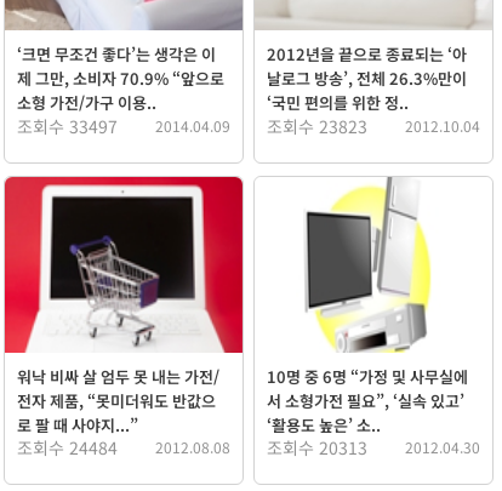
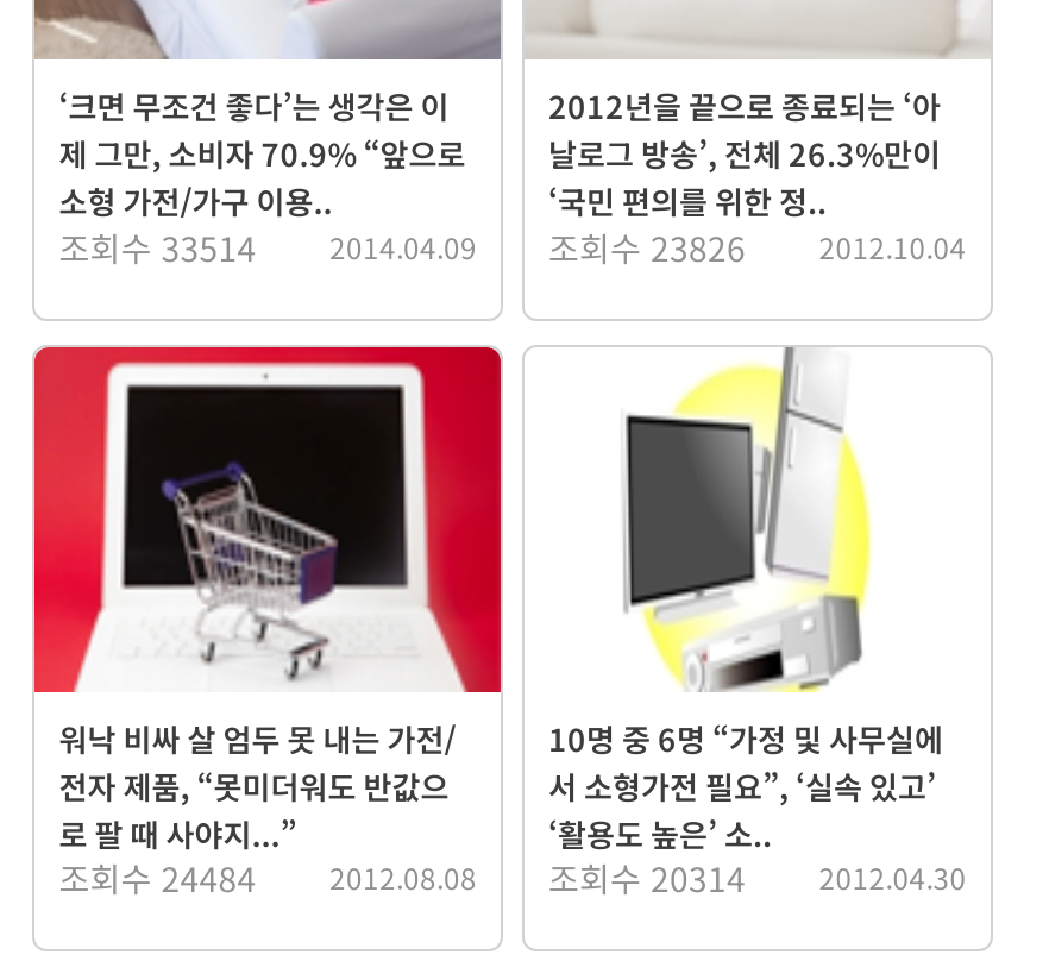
- 조회수 33497
+ 조회수 33514

- 조회수 23823
+ 조회수 23826

- 조회수 24484 2012.08.08 조회수 20313 2012.04.30
+ 조회수 24484 2012.08.08 조회수 20314 2012.04.30
